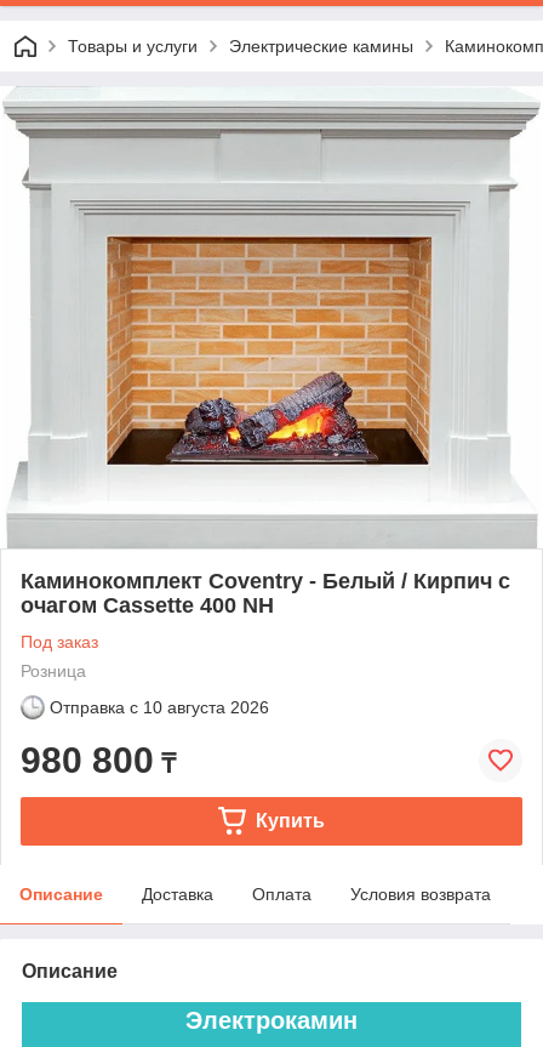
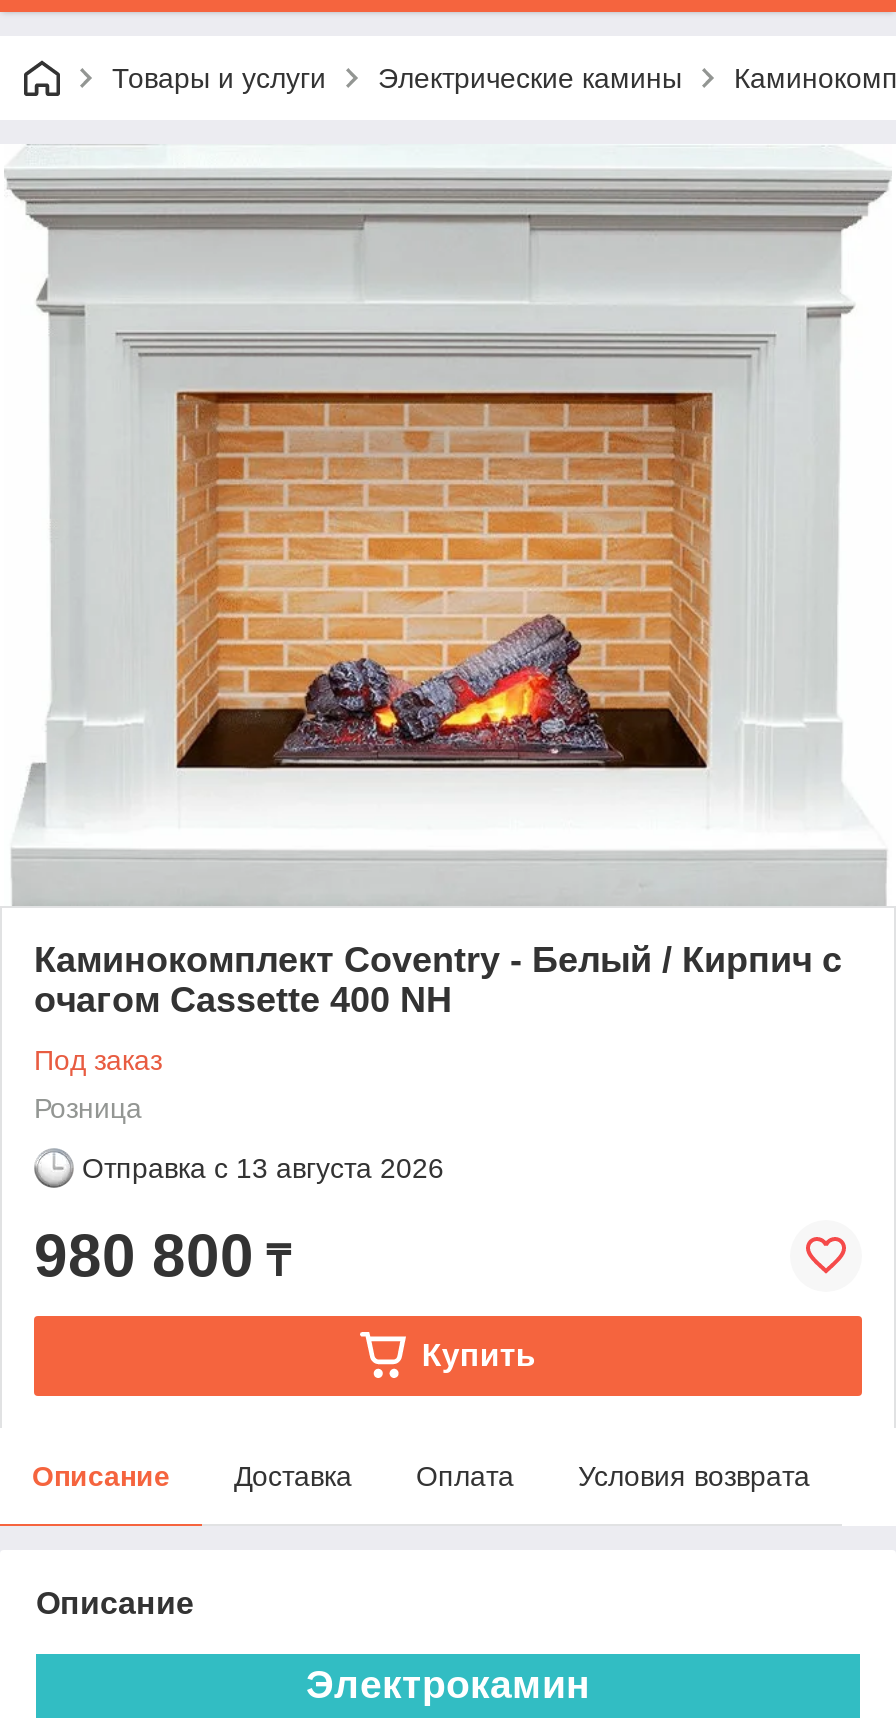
- Отправка с 10 августа 2026
+ Отправка с 13 августа 2026
